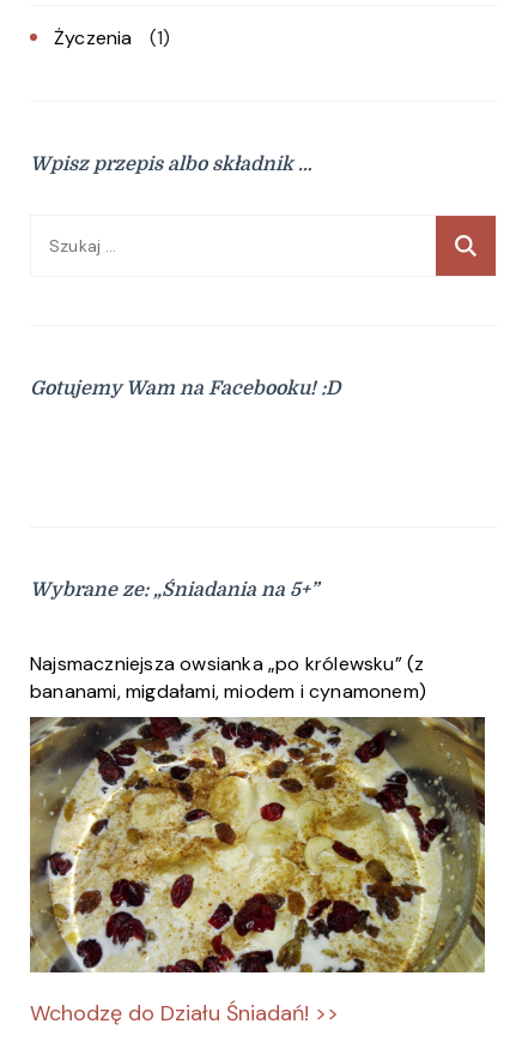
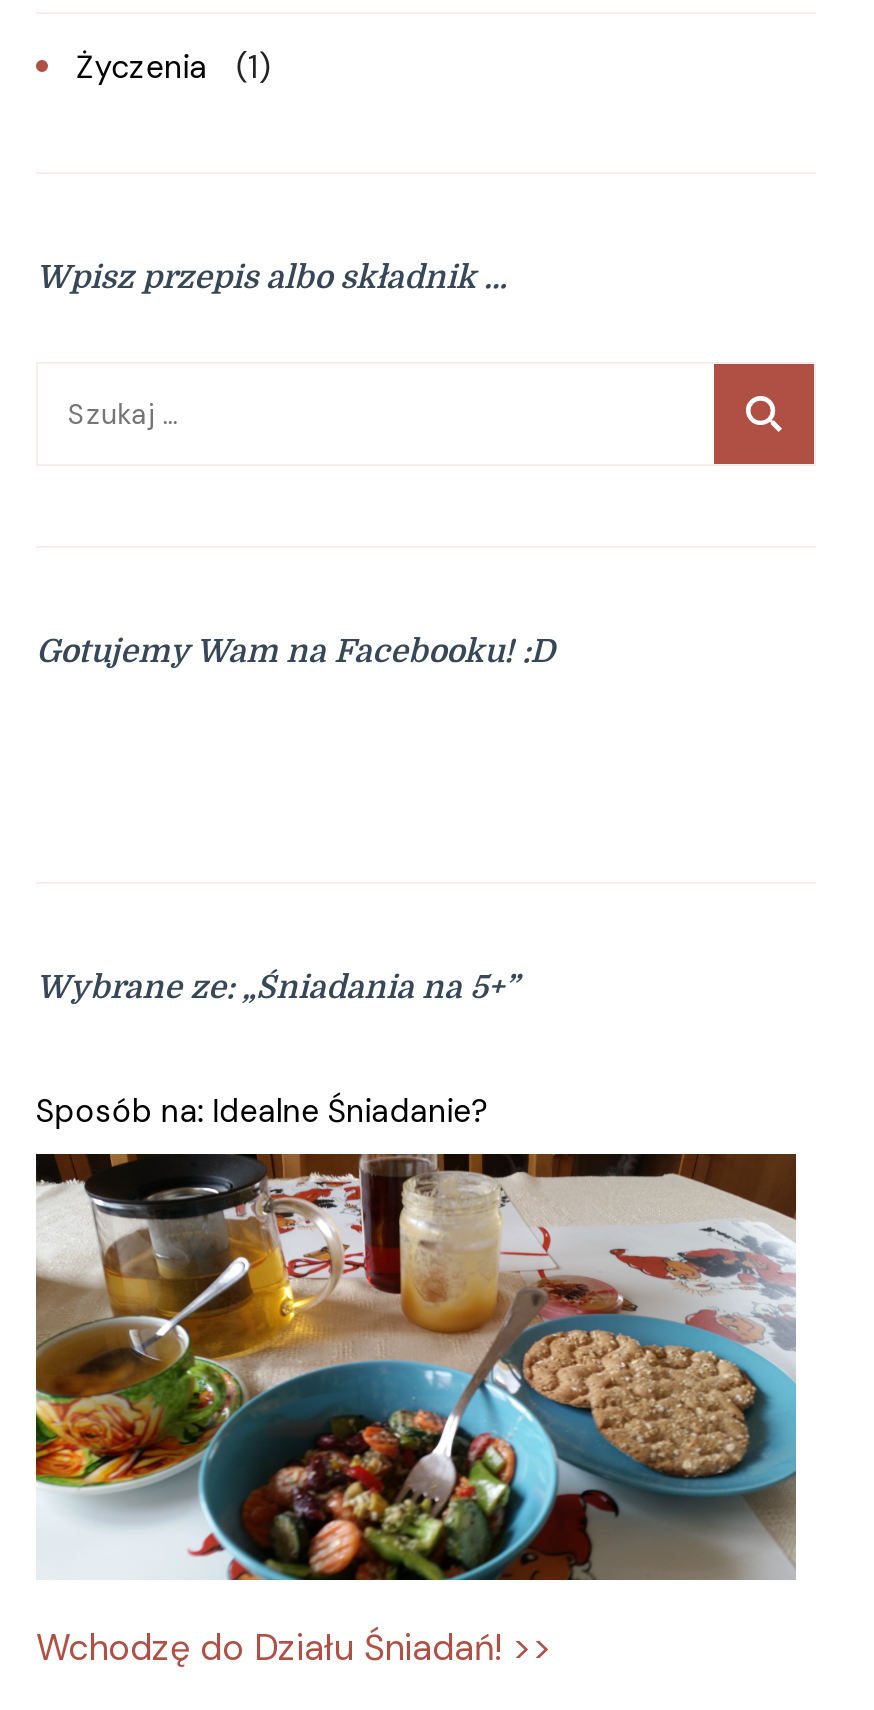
- Najsmaczniejsza owsianka „po królewsku” (z
- bananami, migdałami, miodem i cynamonem)
+ Sposób na: Idealne Śniadanie?

- [image]
+ [image]
